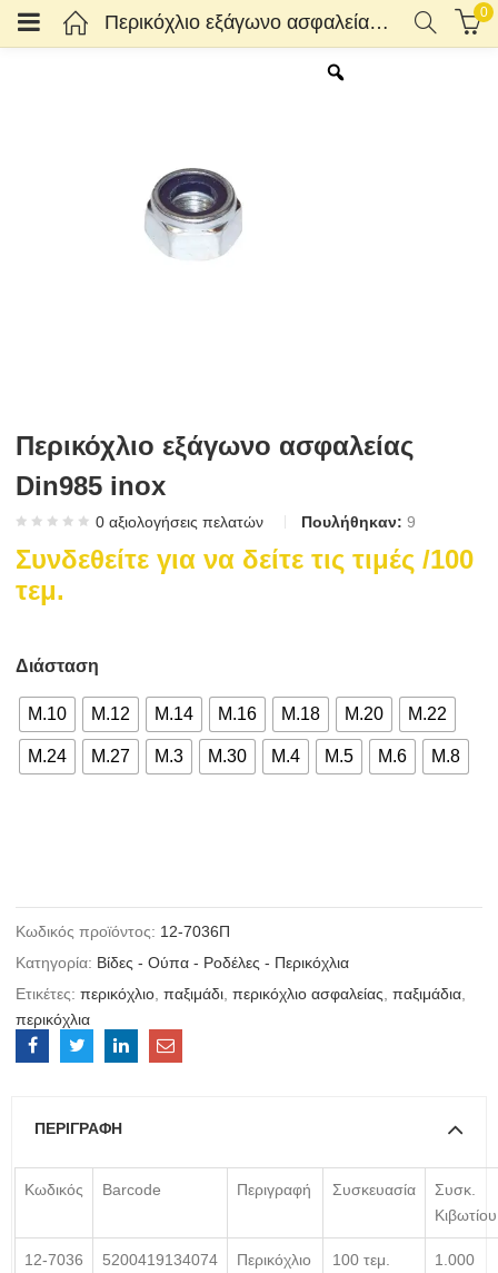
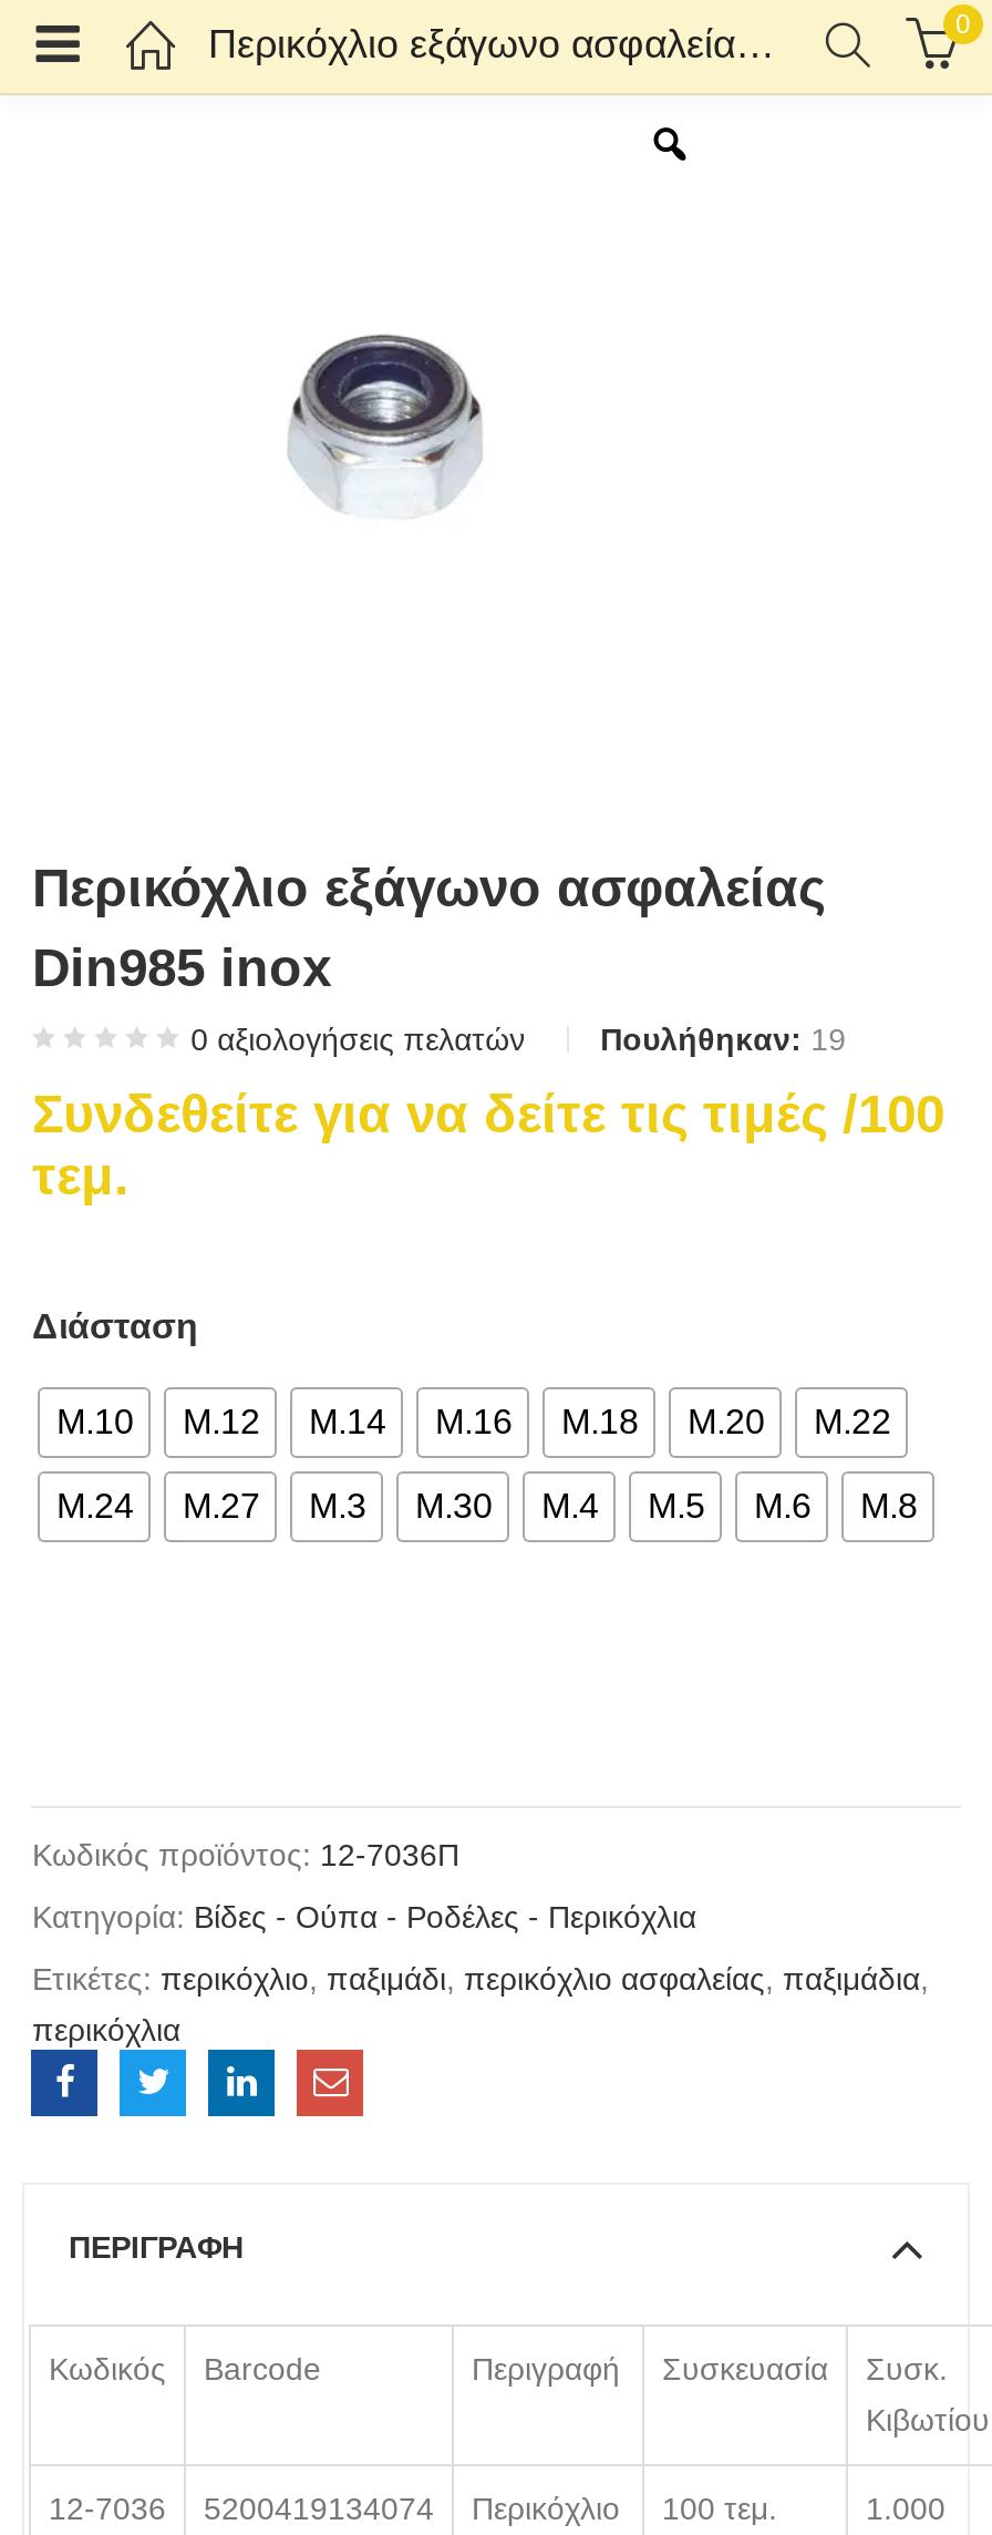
- Πουλήθηκαν: 9
+ Πουλήθηκαν: 19
